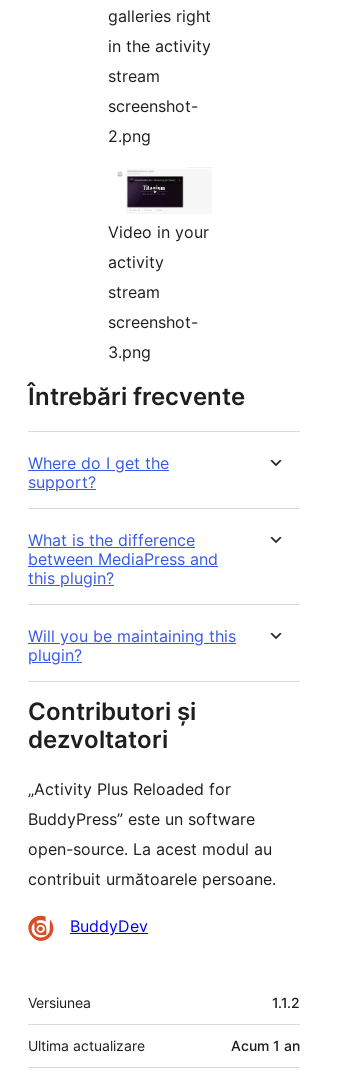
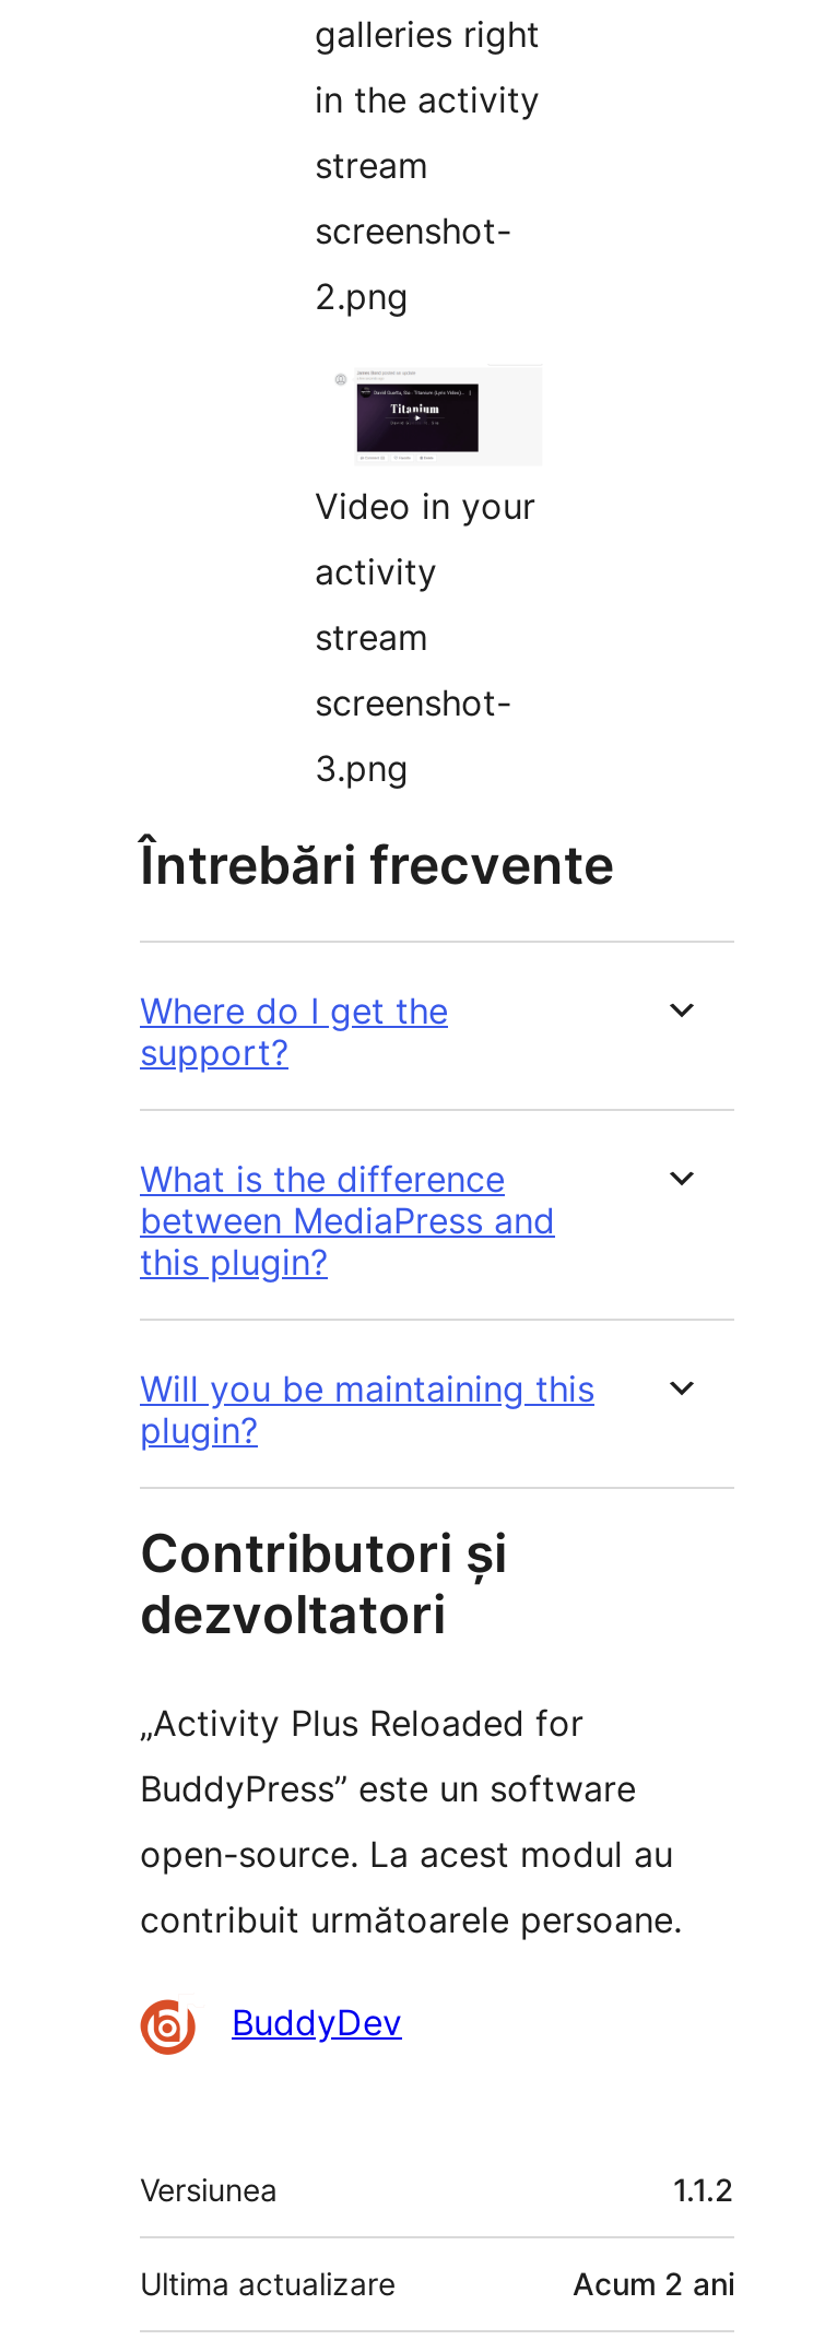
- Acum 1 an
+ Acum 2 ani
